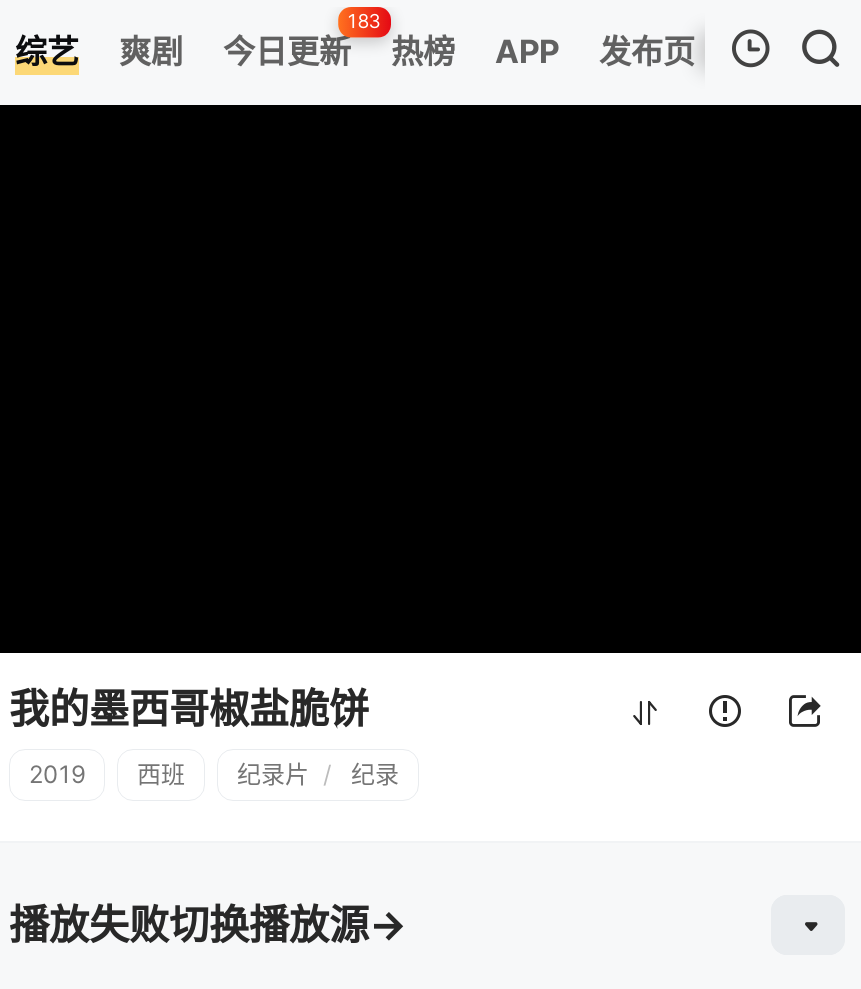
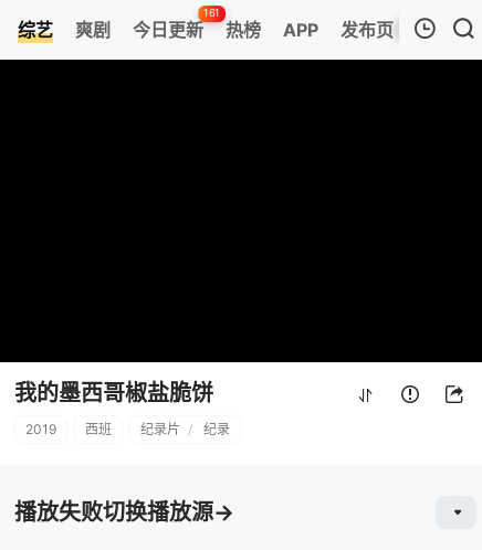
- 183
+ 161
